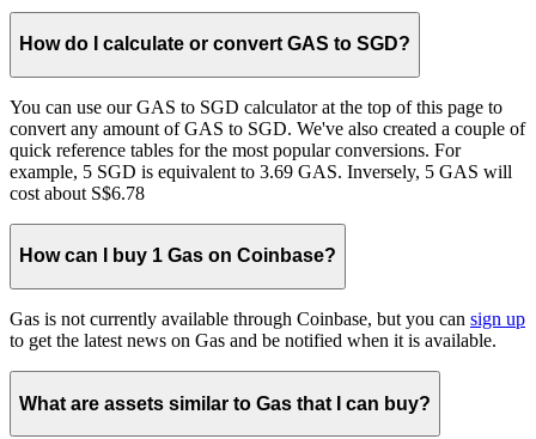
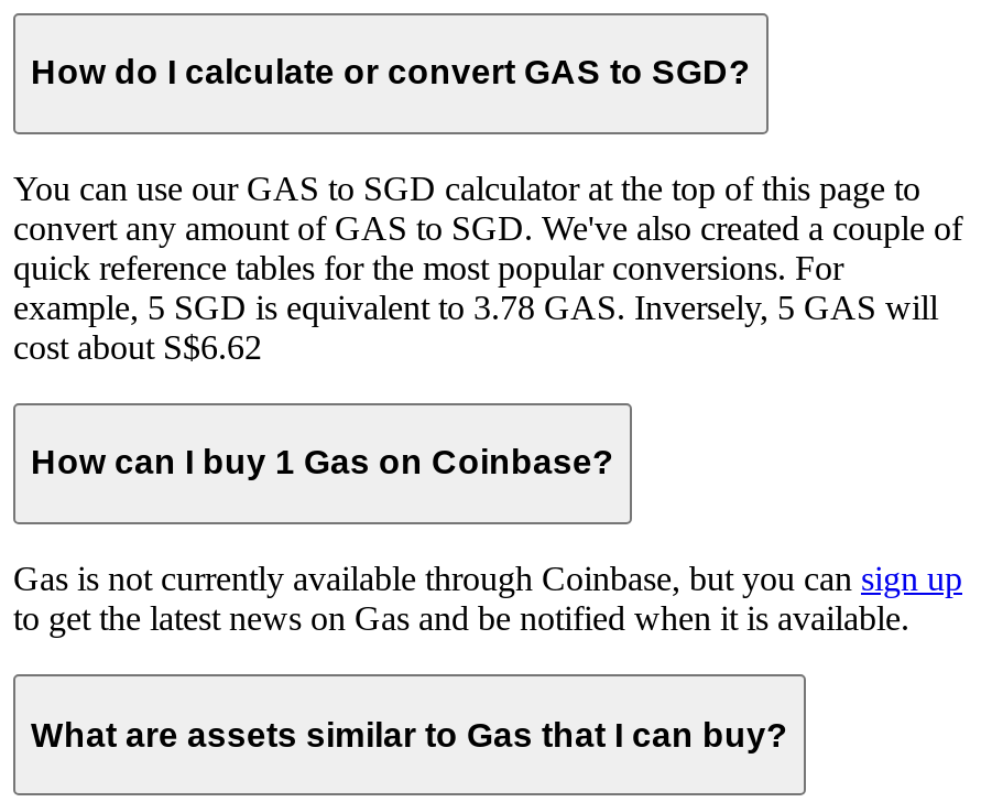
- example, 5 SGD is equivalent to 3.69 GAS. Inversely, 5 GAS will
+ example, 5 SGD is equivalent to 3.78 GAS. Inversely, 5 GAS will

- cost about S$6.78
+ cost about S$6.62
